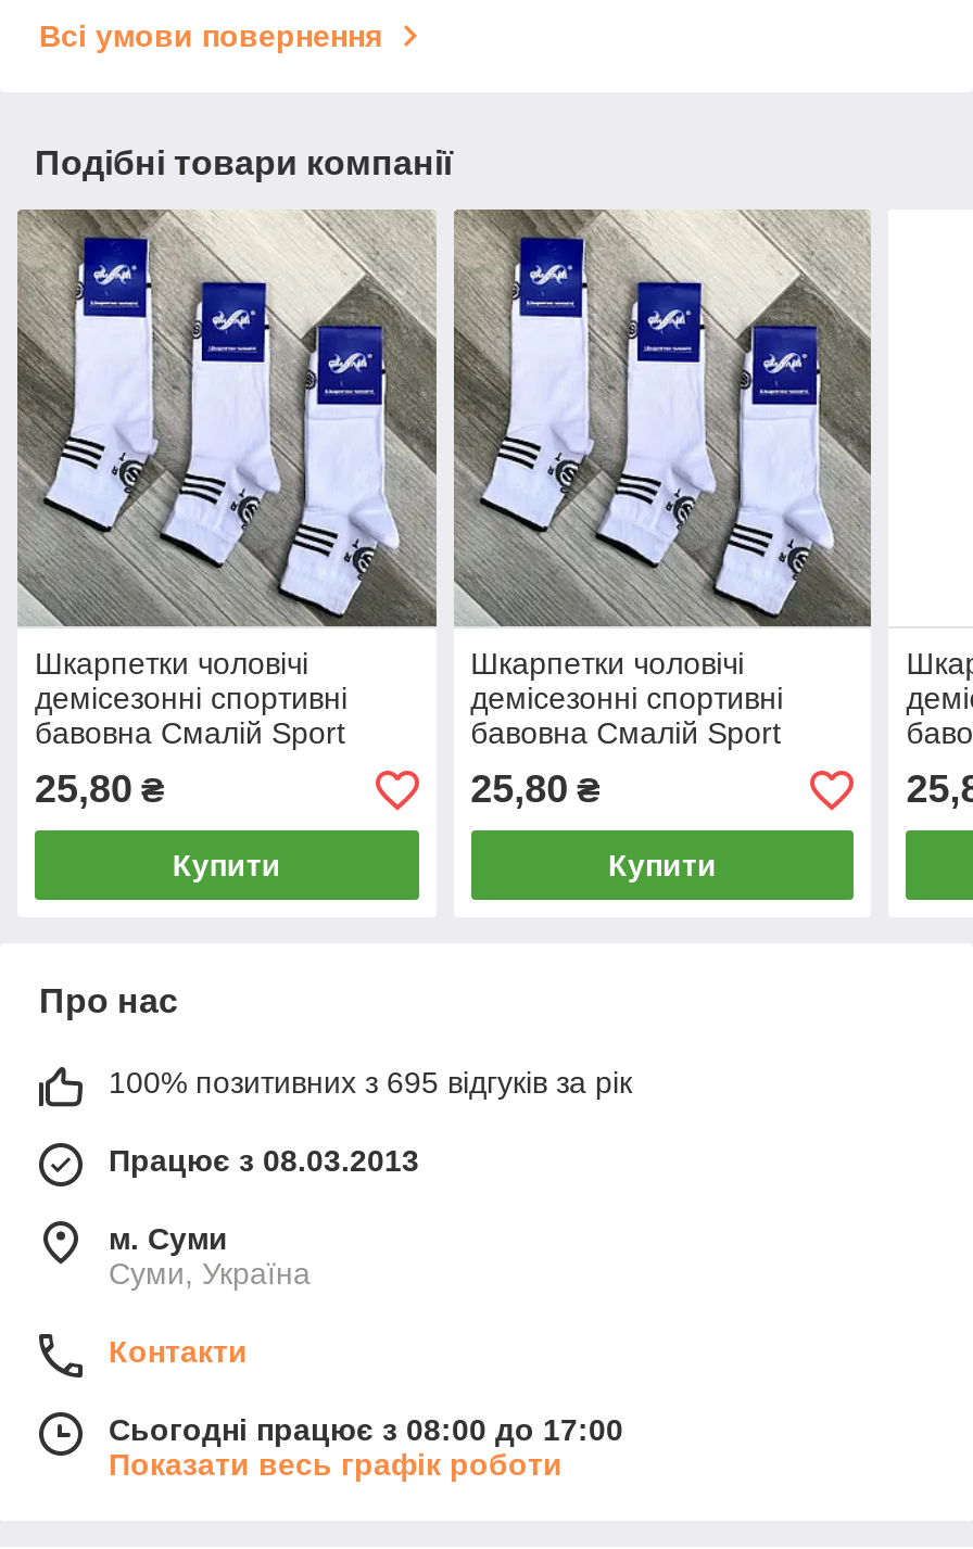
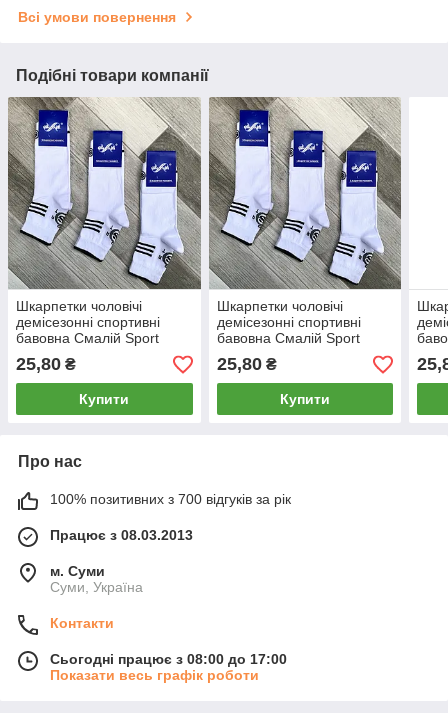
- 100% позитивних з 695 відгуків за рік
+ 100% позитивних з 700 відгуків за рік
